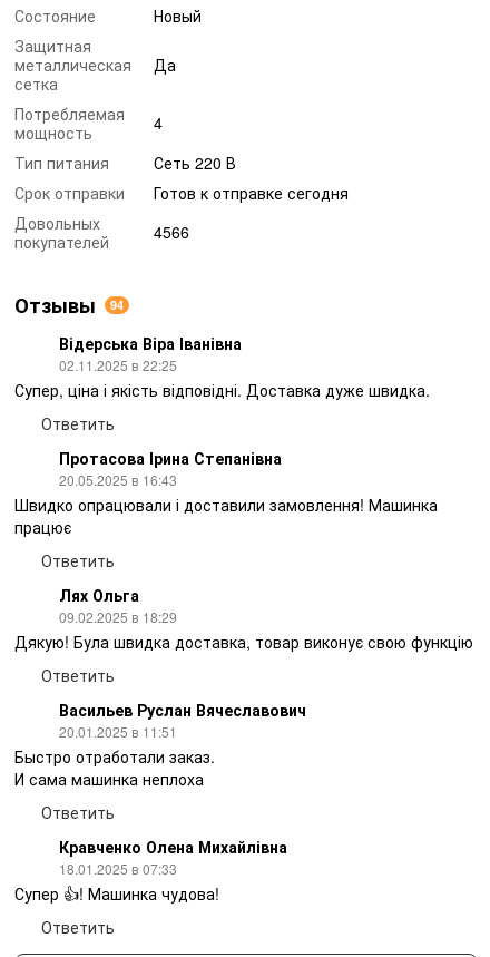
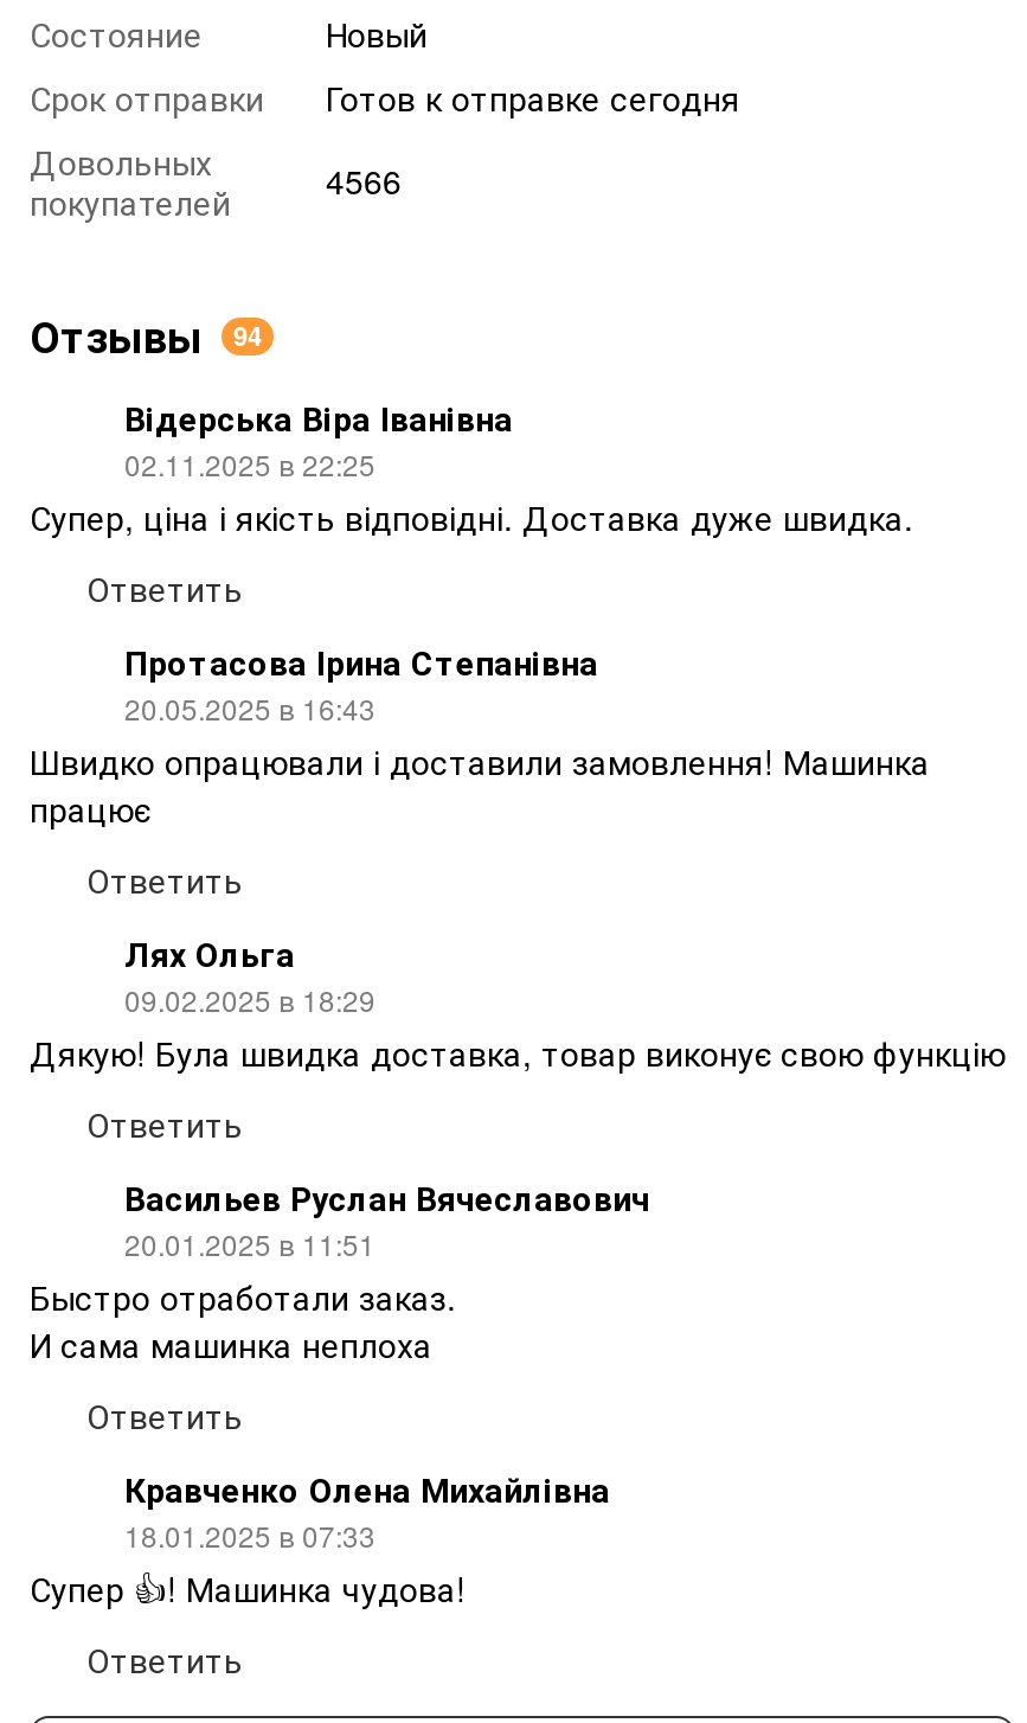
- Защитная
- металлическая
- сетка

- Да
- Потребляемая
- мощность
- 4
- Тип питания
- Сеть 220 В
